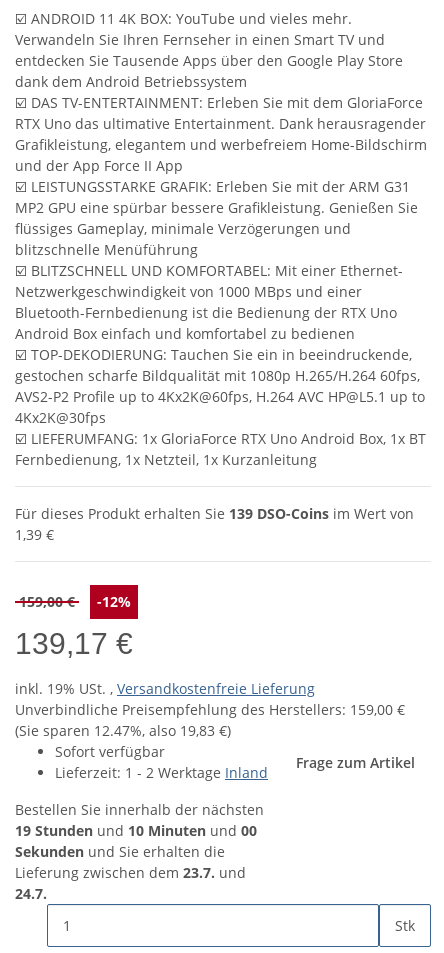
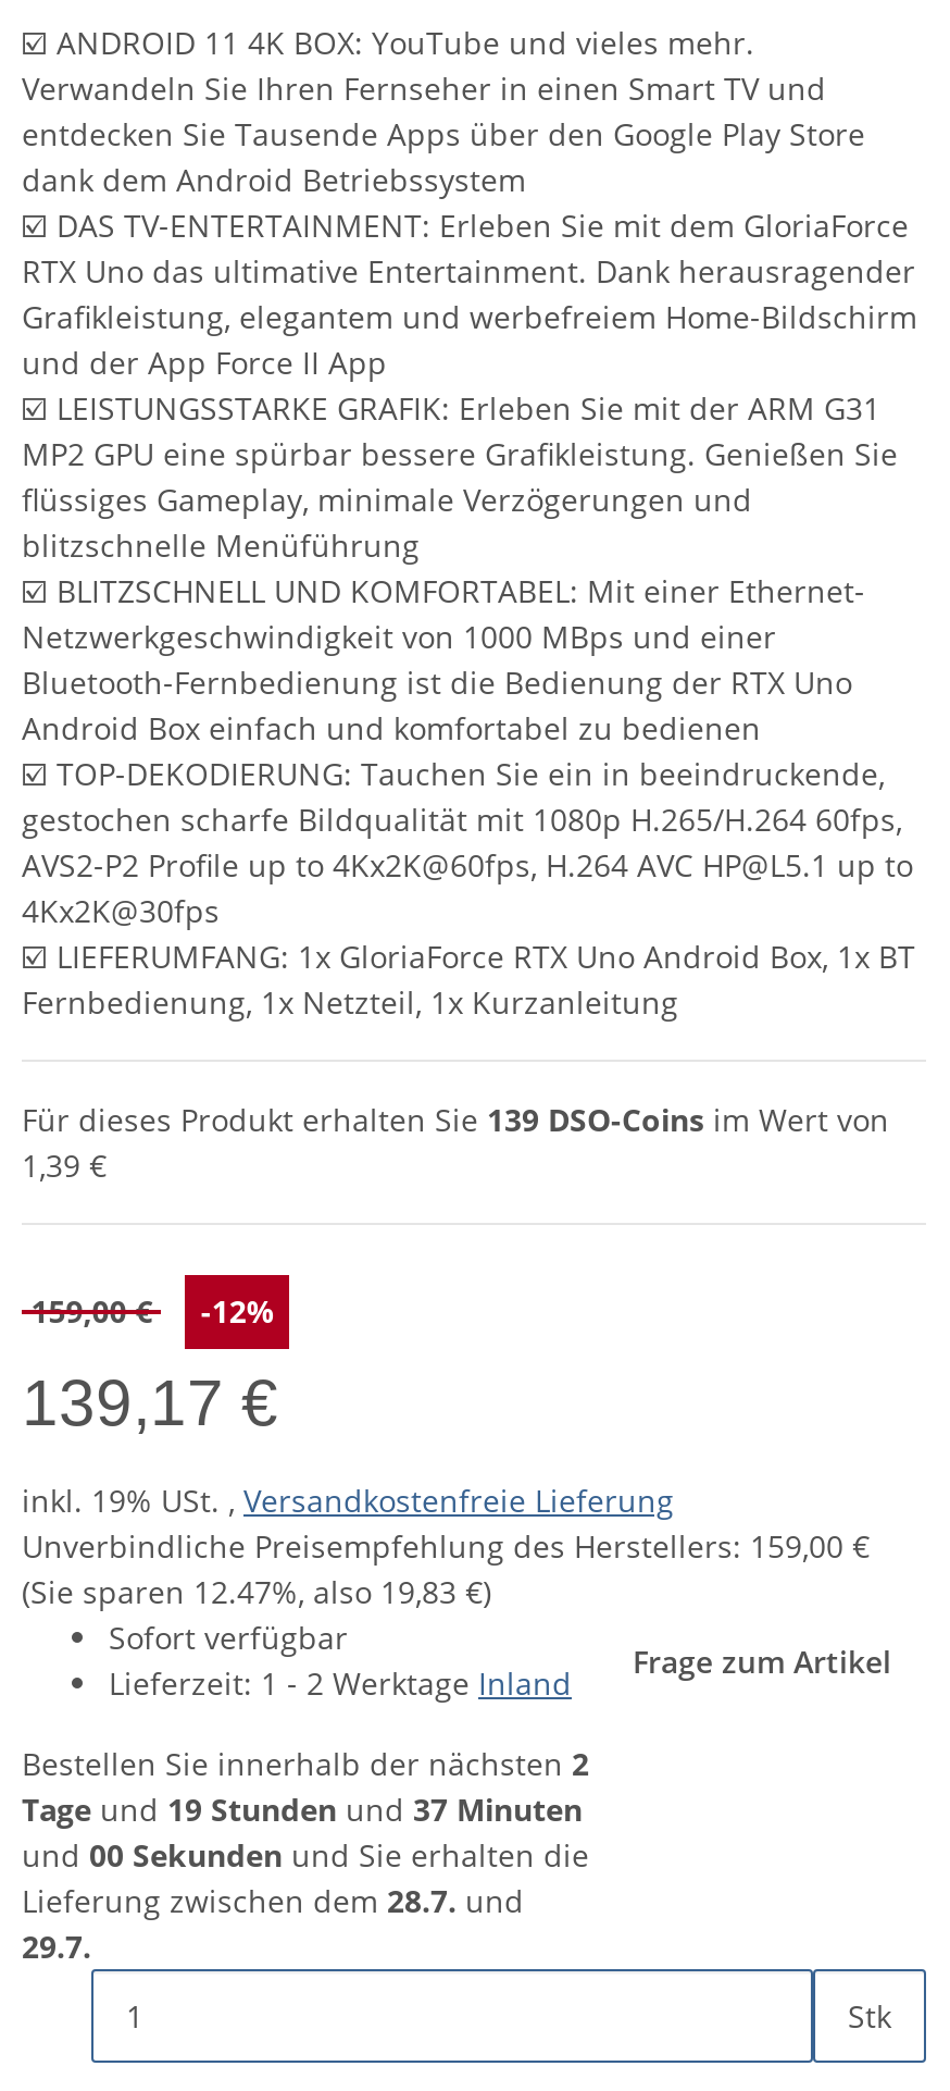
- Bestellen Sie innerhalb der nächsten
- 19 Stunden und 10 Minuten und 00
- Sekunden und Sie erhalten die
- Lieferung zwischen dem 23.7. und
- 24.7.
+ Bestellen Sie innerhalb der nächsten 2
+ Tage und 19 Stunden und 37 Minuten
+ und 00 Sekunden und Sie erhalten die
+ Lieferung zwischen dem 28.7. und
+ 29.7.
